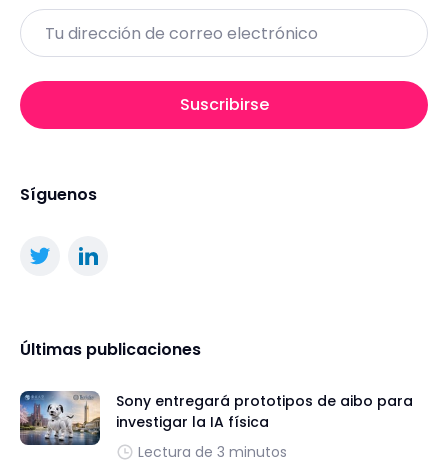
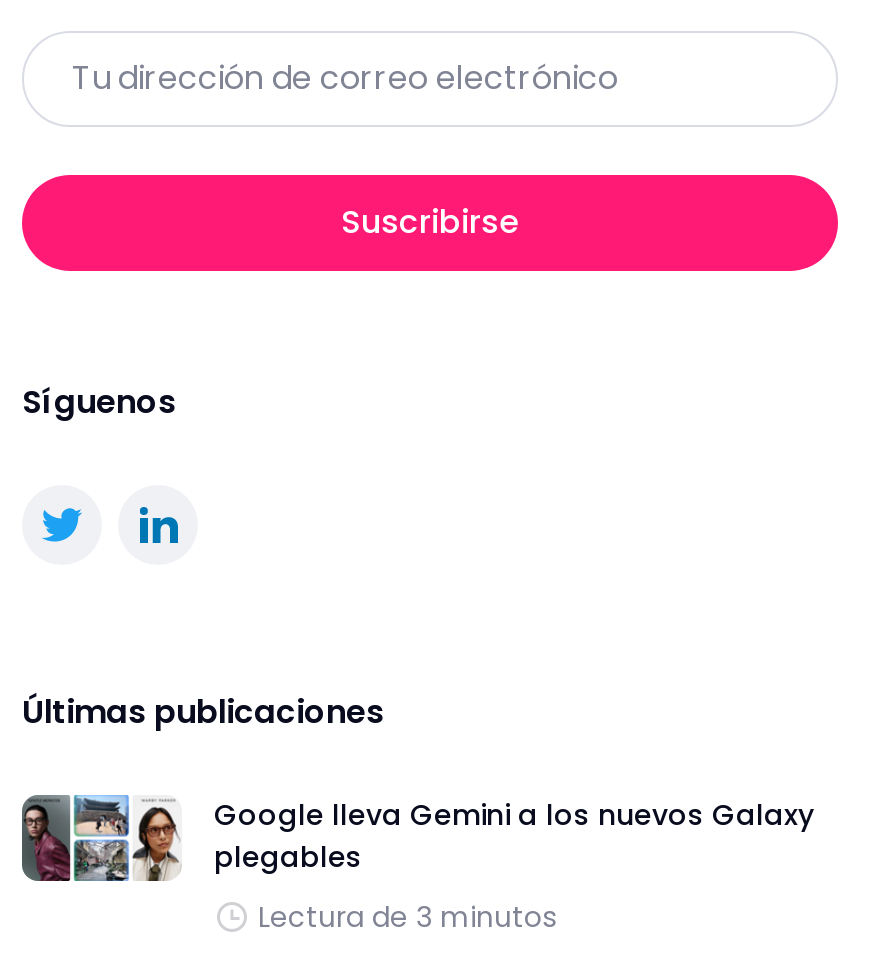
- [image]
- Sony entregará prototipos de aibo para
- investigar la IA física
+ [image]
+ Google lleva Gemini a los nuevos Galaxy
+ plegables
